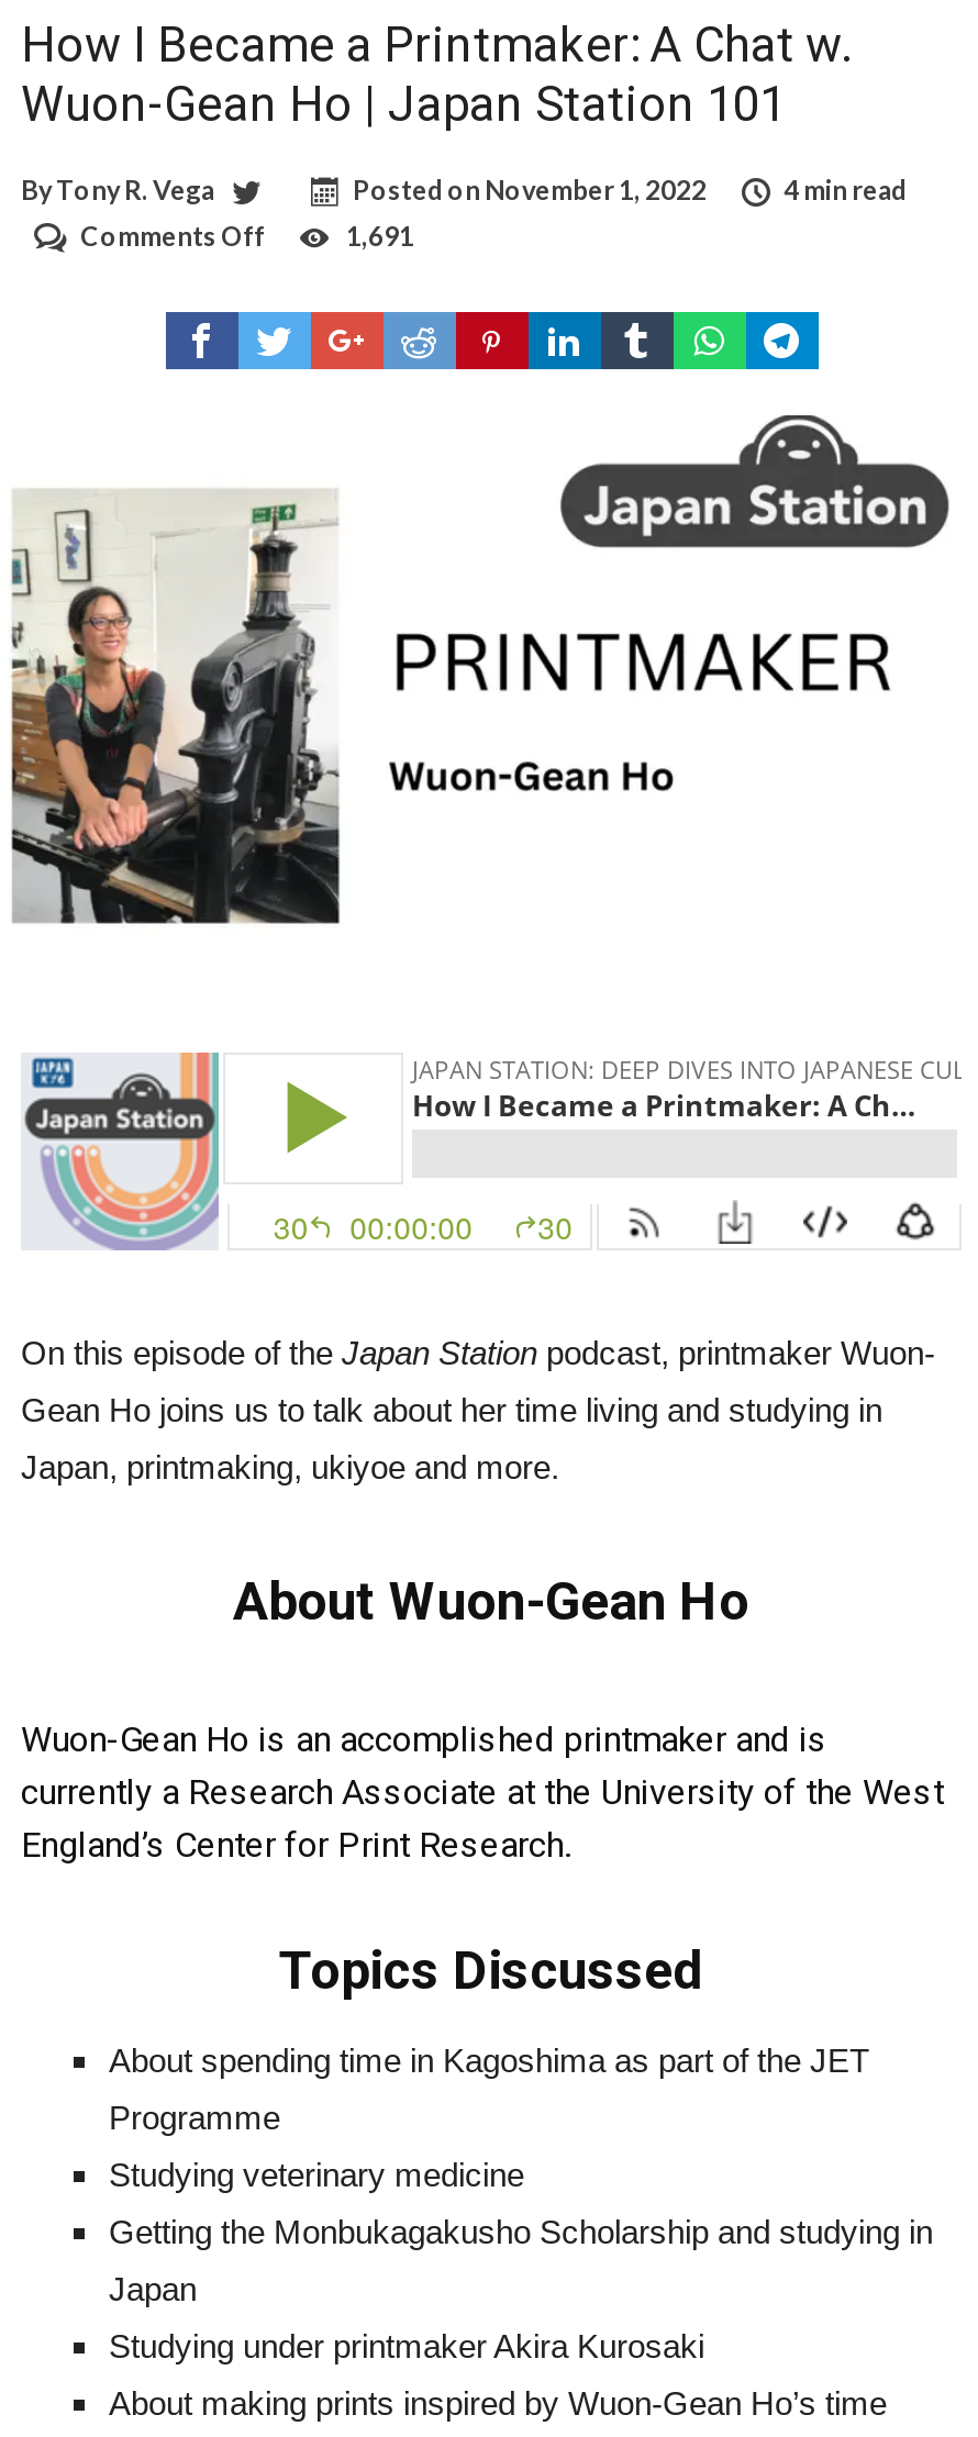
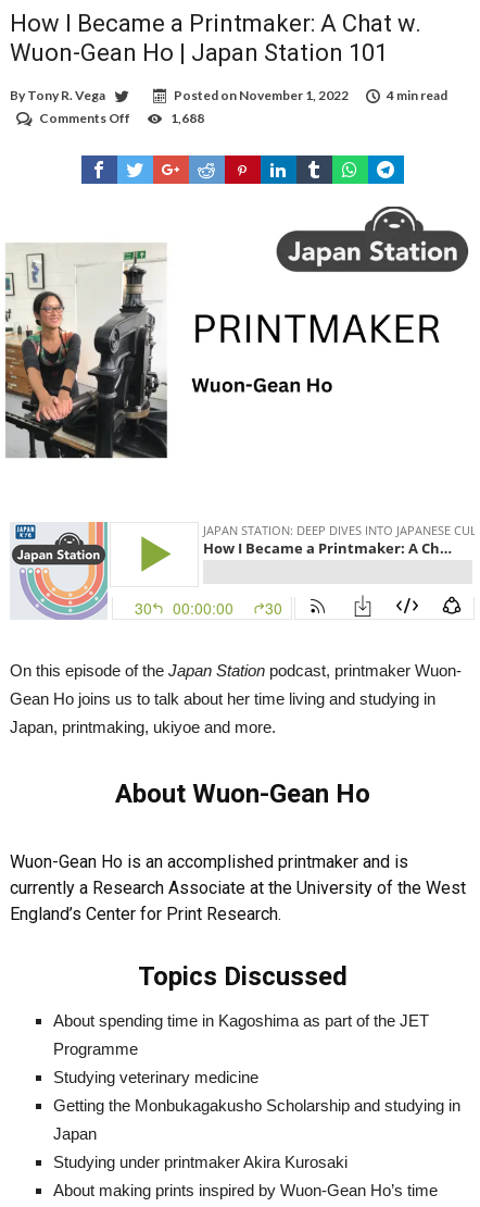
- 1,691
+ 1,688
